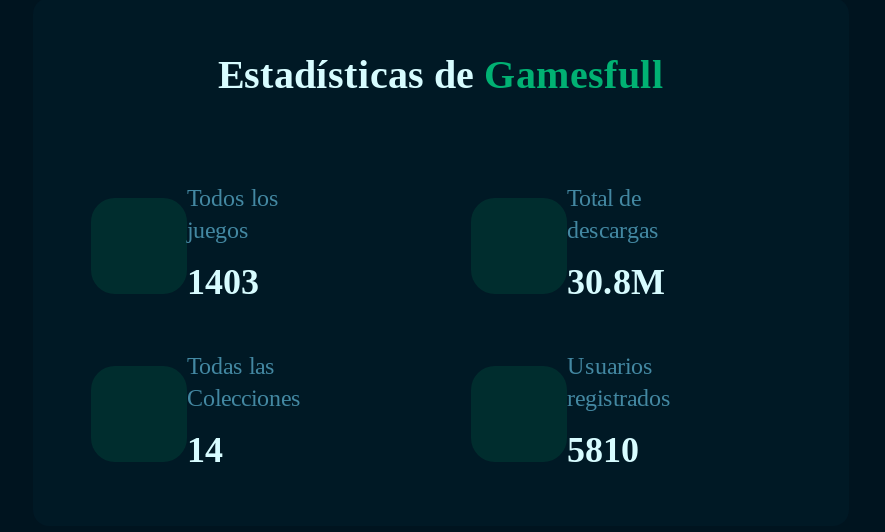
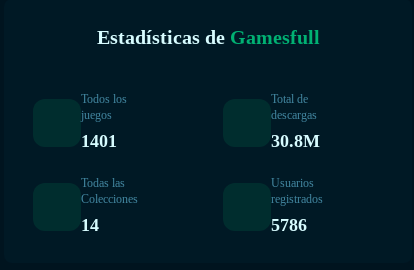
- 1403
+ 1401

- 5810
+ 5786
